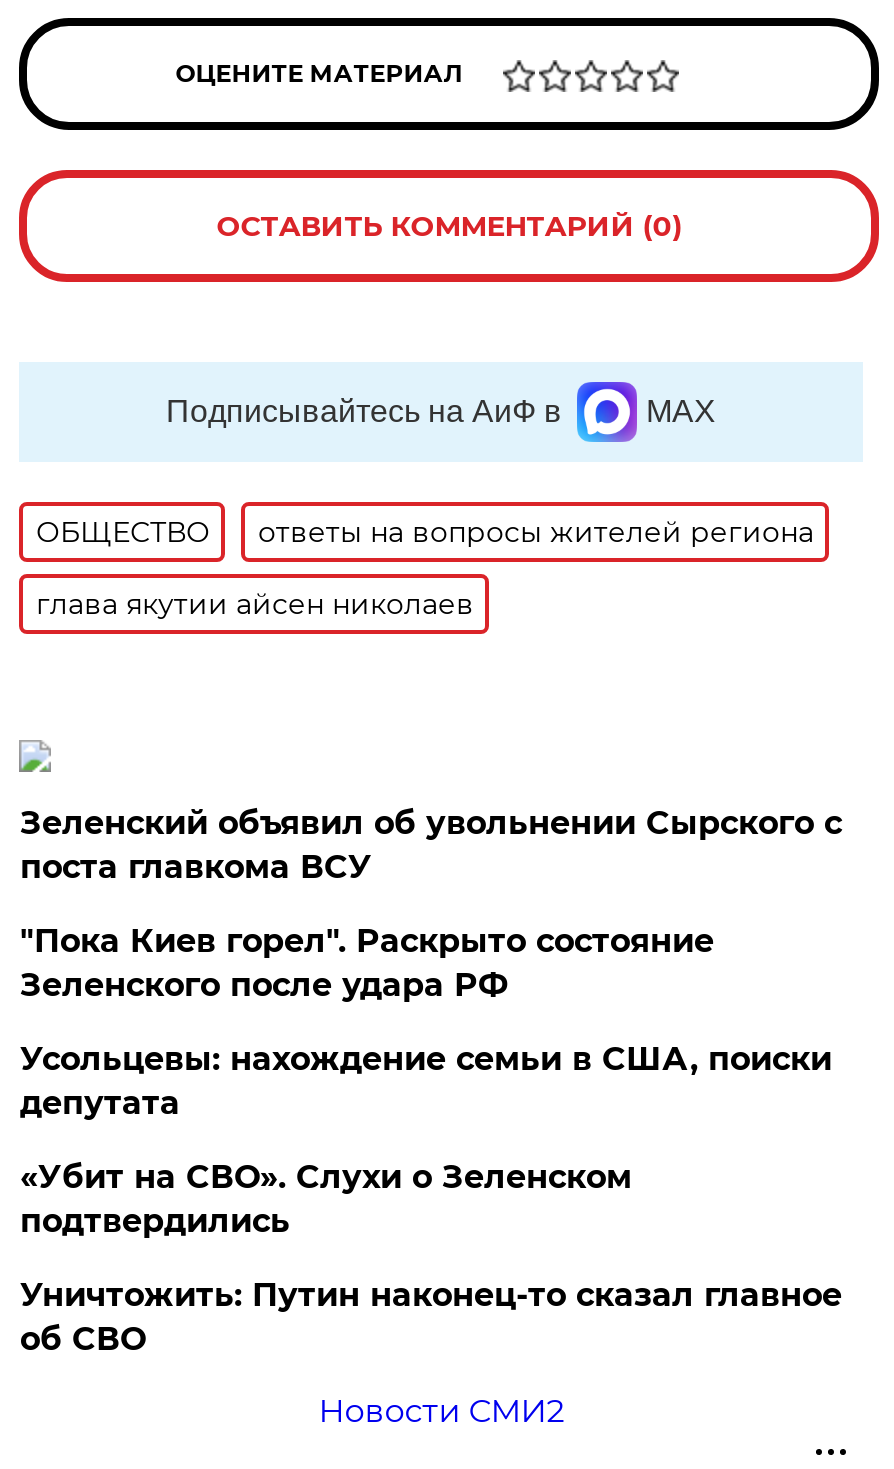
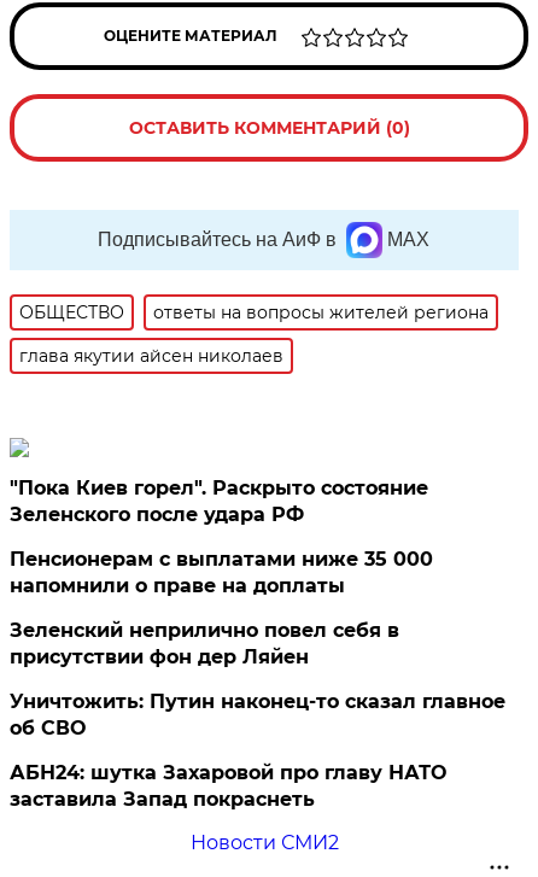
- Зеленский объявил об увольнении Сырского с
- поста главкома ВСУ

moved up: "Пока Киев горел". Раскрыто состояние | Зеленского после удара РФ

- Усольцевы: нахождение семьи в США, поиски
- депутата
+ Пенсионерам с выплатами ниже 35 000
+ напомнили о праве на доплаты

- «Убит на СВО». Слухи о Зеленском
- подтвердились
+ Зеленский неприлично повел cебя в
+ присутствии фон дер Ляйен

moved up: Уничтожить: Путин наконец-то сказал главное | об СВО

+ АБН24: шутка Захаровой про главу НАТО
+ заставила Запад покраснеть
